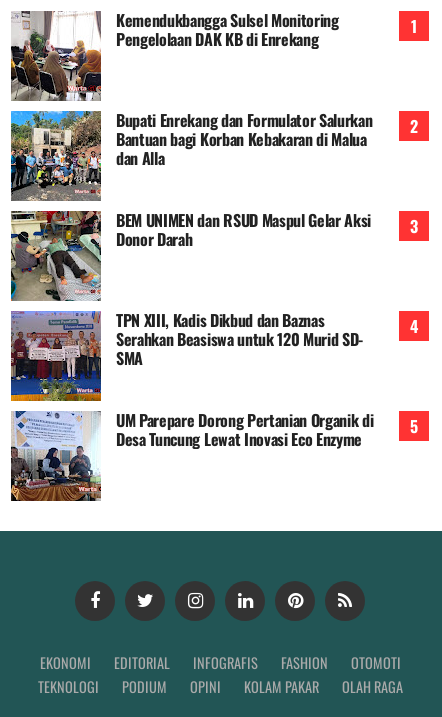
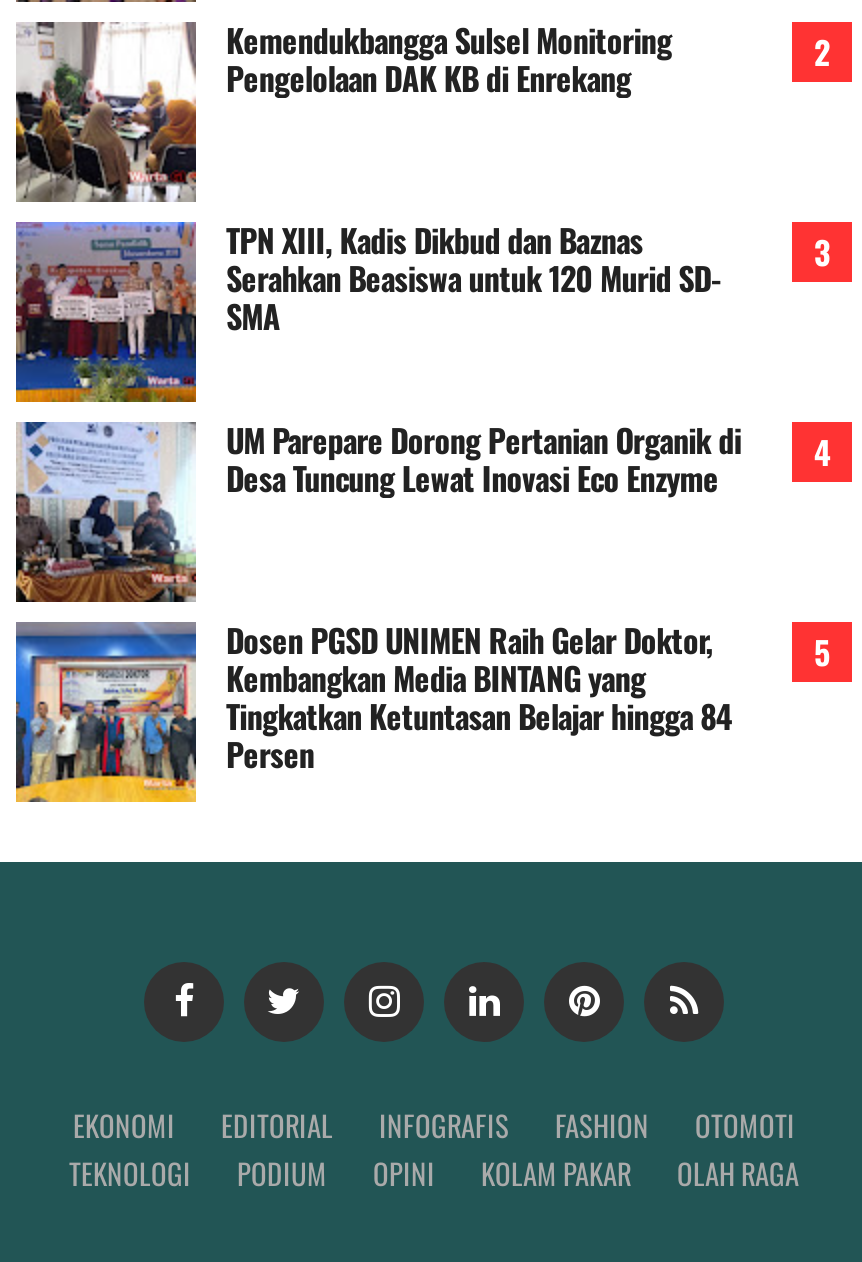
- [image]
- Bupati Enrekang dan Formulator Salurkan
- Bantuan bagi Korban Kebakaran di Malua
- dan Alla
- BEM UNIMEN dan RSUD Maspul Gelar Aksi
- Donor Darah

- [image]

moved up: TPN XIII, Kadis Dikbud dan Baznas | Serahkan Beasiswa untuk 120 Murid SD- | SMA | UM Parepare Dorong Pertanian Organik di | Desa Tuncung Lewat Inovasi Eco Enzyme

+ [image]
+ Dosen PGSD UNIMEN Raih Gelar Doktor,
+ Kembangkan Media BINTANG yang
+ Tingkatkan Ketuntasan Belajar hingga 84
+ Persen
